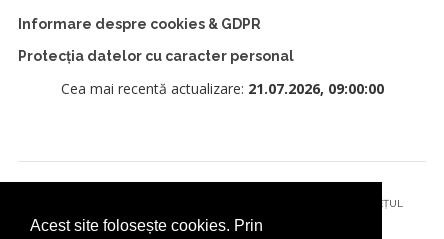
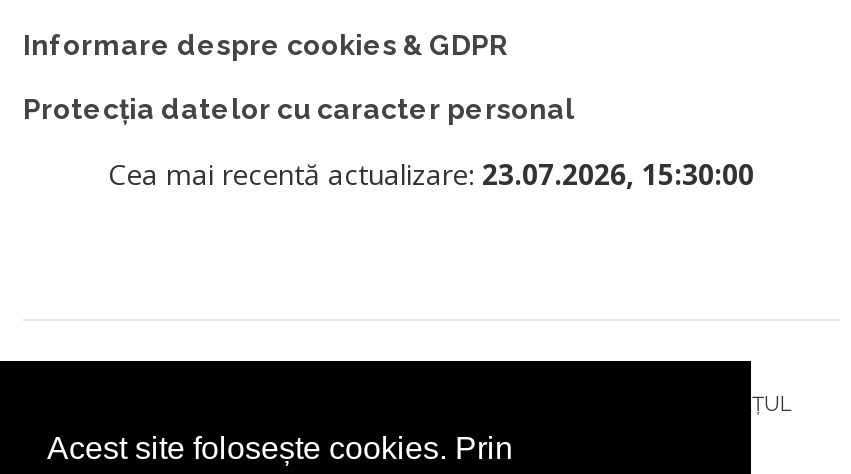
- Cea mai recentă actualizare: 21.07.2026, 09:00:00
+ Cea mai recentă actualizare: 23.07.2026, 15:30:00
